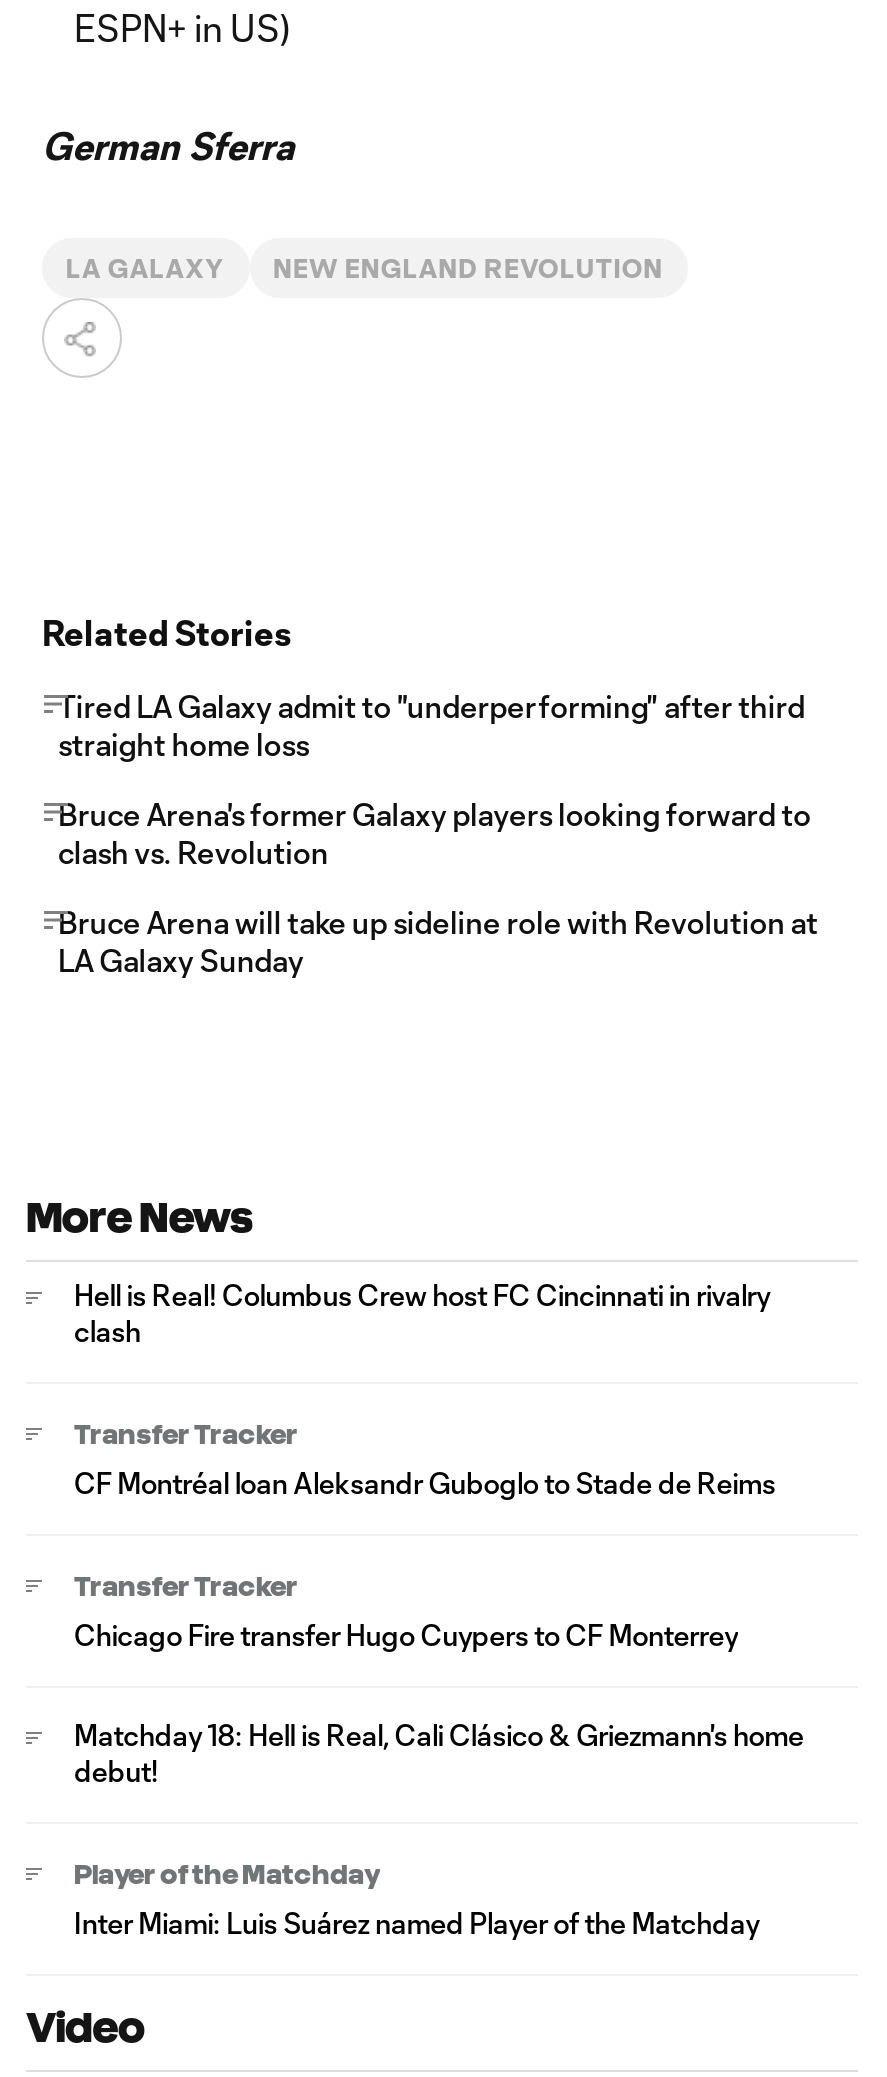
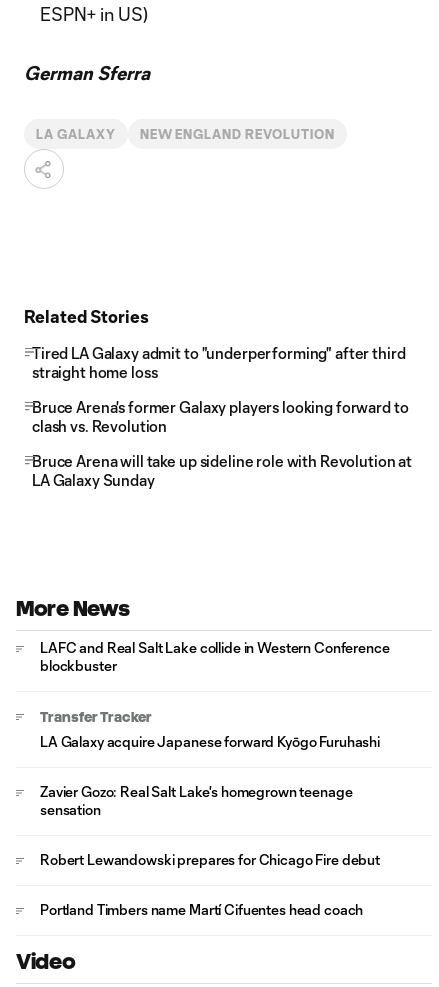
- Hell is Real! Columbus Crew host FC Cincinnati in rivalry
- clash
+ LAFC and Real Salt Lake collide in Western Conference
+ blockbuster

- CF Montréal loan Aleksandr Guboglo to Stade de Reims
- Transfer Tracker
- Chicago Fire transfer Hugo Cuypers to CF Monterrey
- Matchday 18: Hell is Real, Cali Clásico & Griezmann's home
- debut!
- Player of the Matchday
- Inter Miami: Luis Suárez named Player of the Matchday
+ LA Galaxy acquire Japanese forward Kyōgo Furuhashi
+ Zavier Gozo: Real Salt Lake's homegrown teenage
+ sensation
+ Robert Lewandowski prepares for Chicago Fire debut
+ Portland Timbers name Martí Cifuentes head coach
